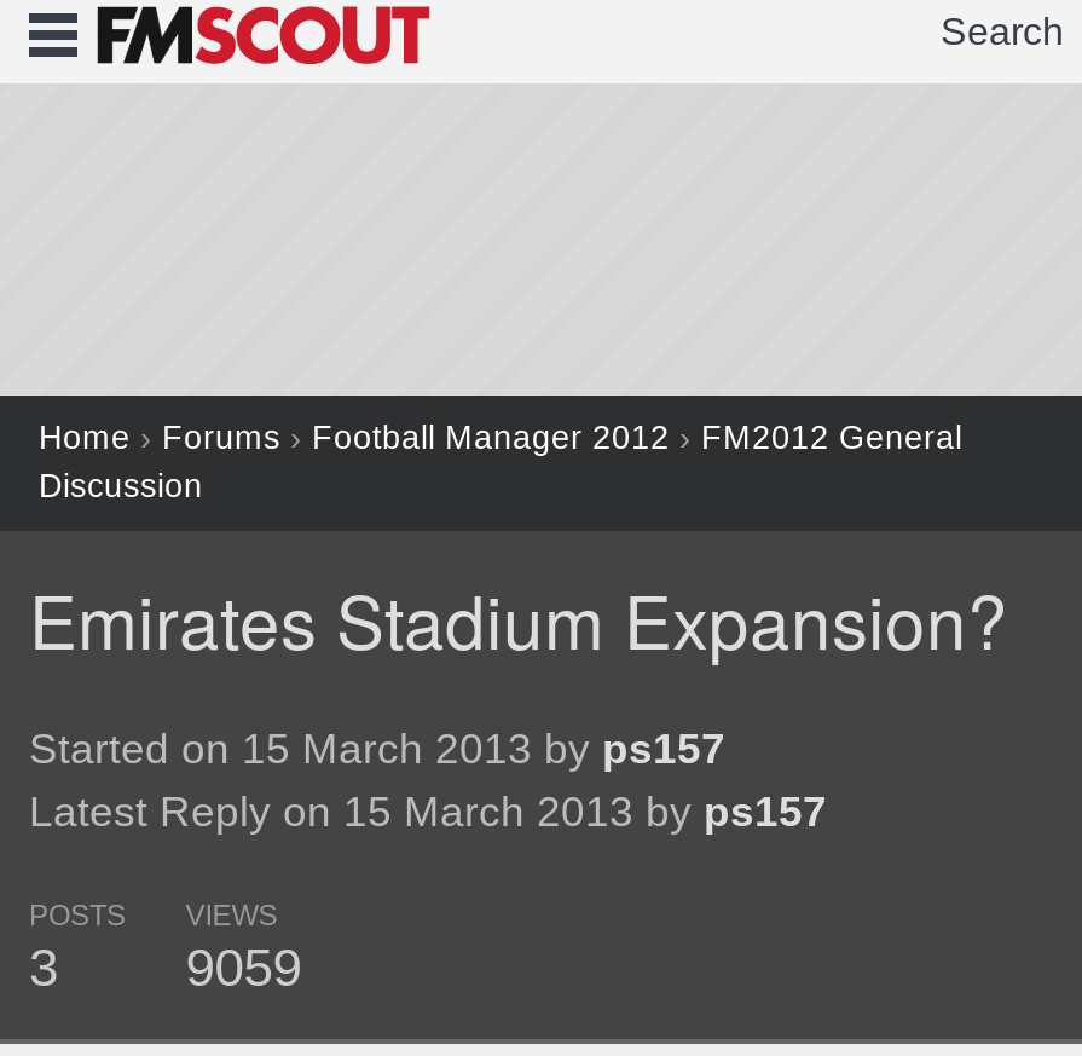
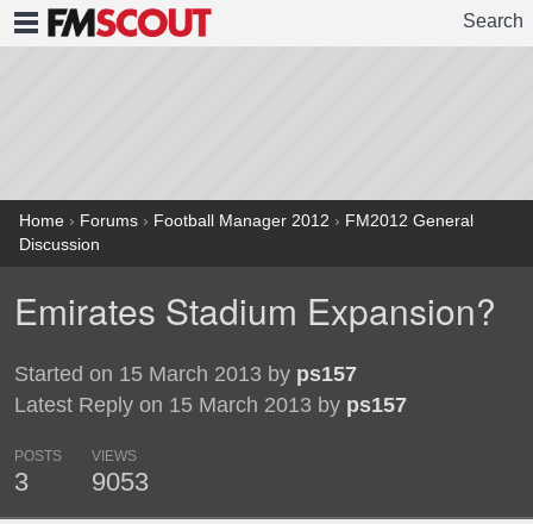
- 9059
+ 9053
